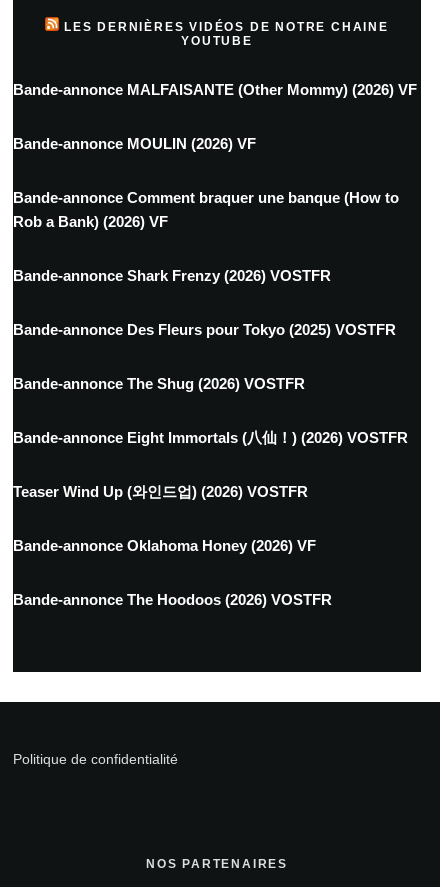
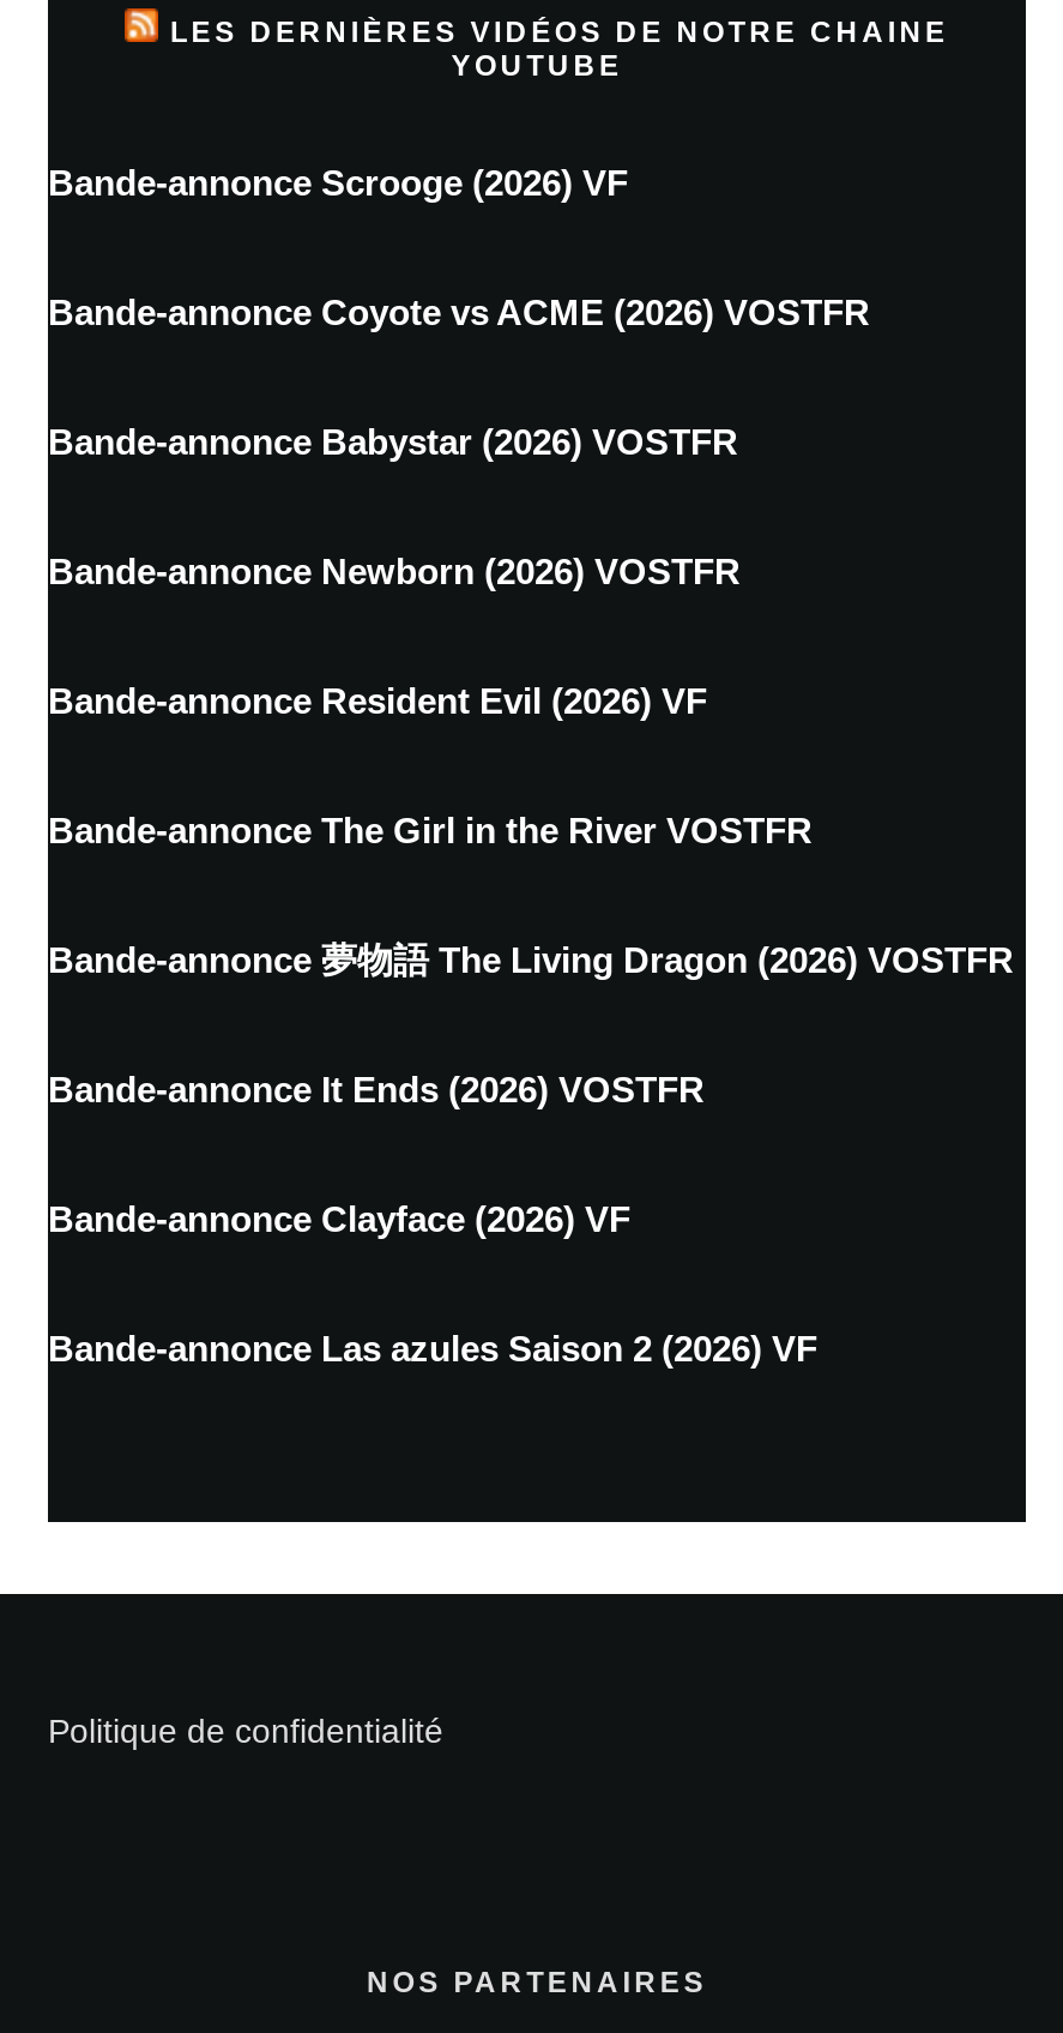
- Bande-annonce MALFAISANTE (Other Mommy) (2026) VF
+ Bande-annonce Scrooge (2026) VF

- Bande-annonce MOULIN (2026) VF
+ Bande-annonce Coyote vs ACME (2026) VOSTFR

- Bande-annonce Comment braquer une banque (How to
- Rob a Bank) (2026) VF
+ Bande-annonce Babystar (2026) VOSTFR

- Bande-annonce Shark Frenzy (2026) VOSTFR
+ Bande-annonce Newborn (2026) VOSTFR

- Bande-annonce Des Fleurs pour Tokyo (2025) VOSTFR
+ Bande-annonce Resident Evil (2026) VF

- Bande-annonce The Shug (2026) VOSTFR
+ Bande-annonce The Girl in the River VOSTFR

- Bande-annonce Eight Immortals (八仙！) (2026) VOSTFR
+ Bande-annonce 夢物語 The Living Dragon (2026) VOSTFR

- Teaser Wind Up (와인드업) (2026) VOSTFR
+ Bande-annonce It Ends (2026) VOSTFR

- Bande-annonce Oklahoma Honey (2026) VF
+ Bande-annonce Clayface (2026) VF

- Bande-annonce The Hoodoos (2026) VOSTFR
+ Bande-annonce Las azules Saison 2 (2026) VF
